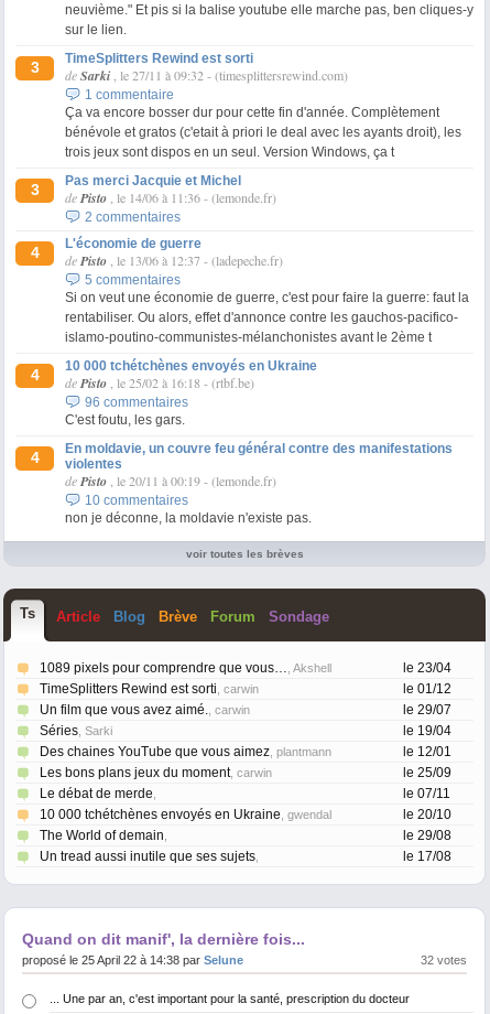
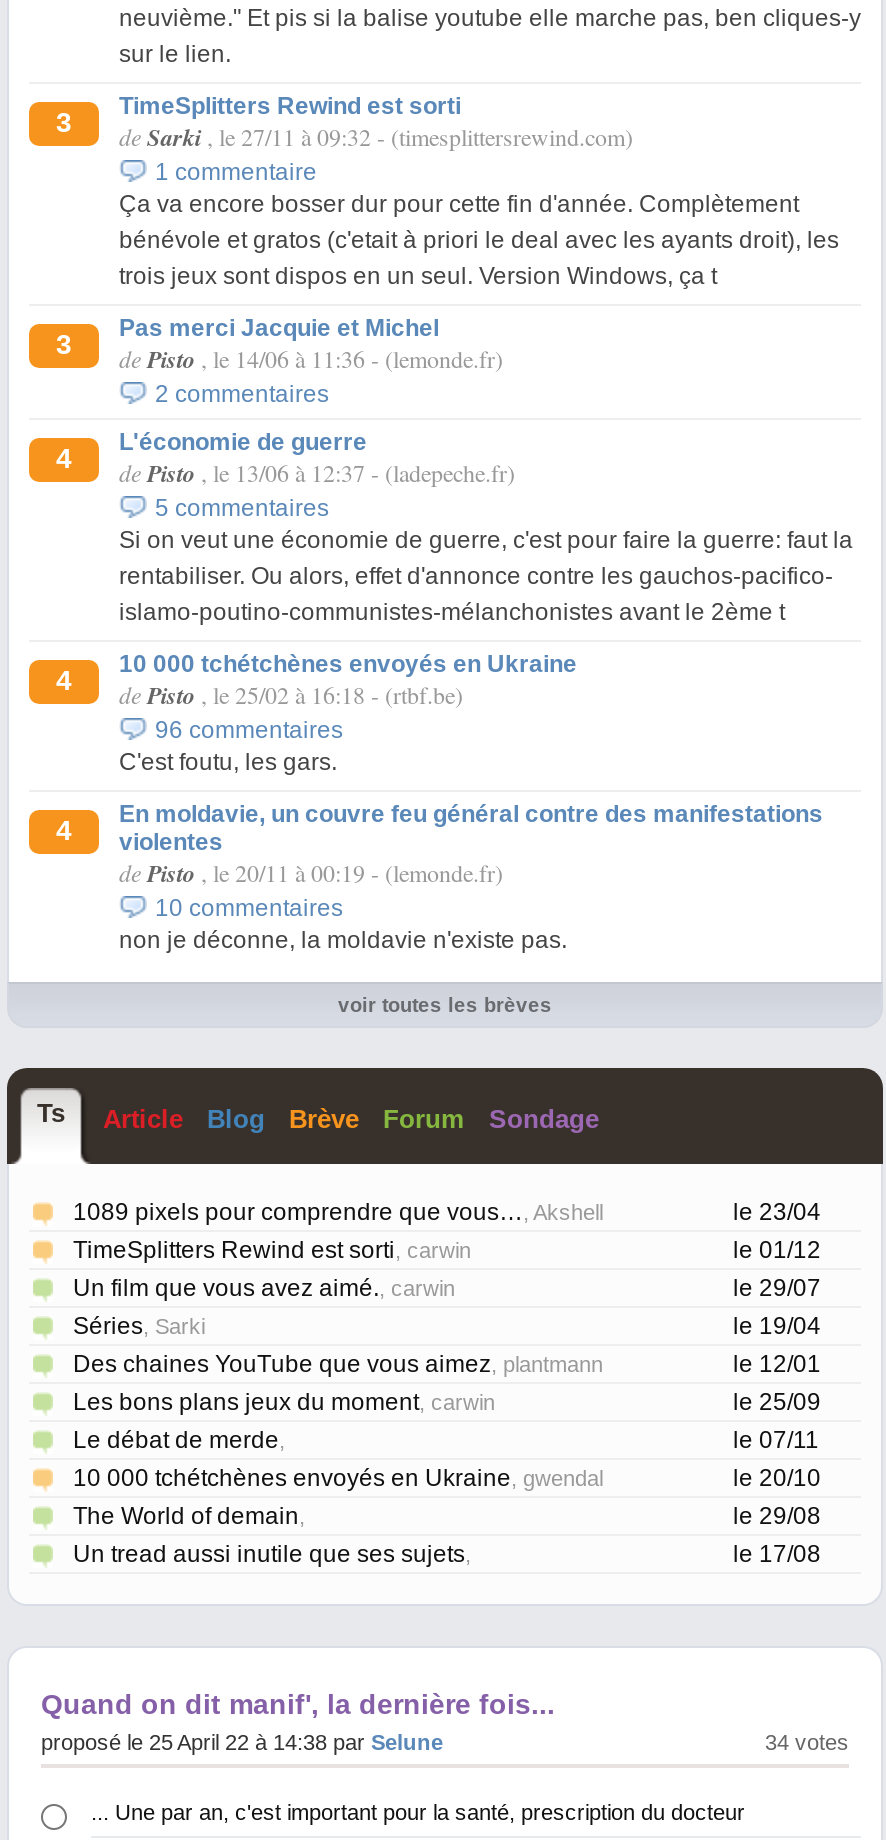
- 32 votes
+ 34 votes
